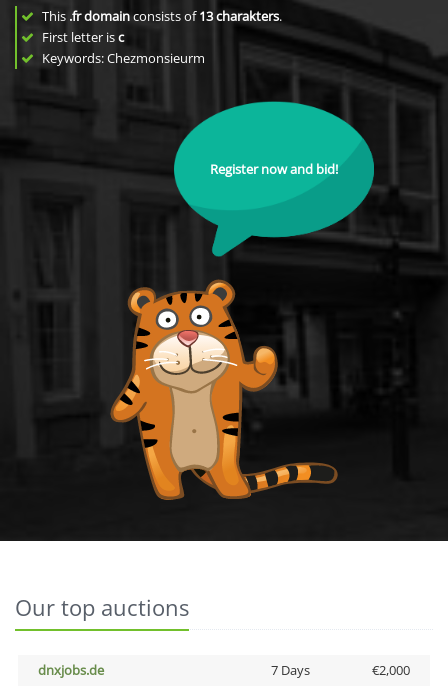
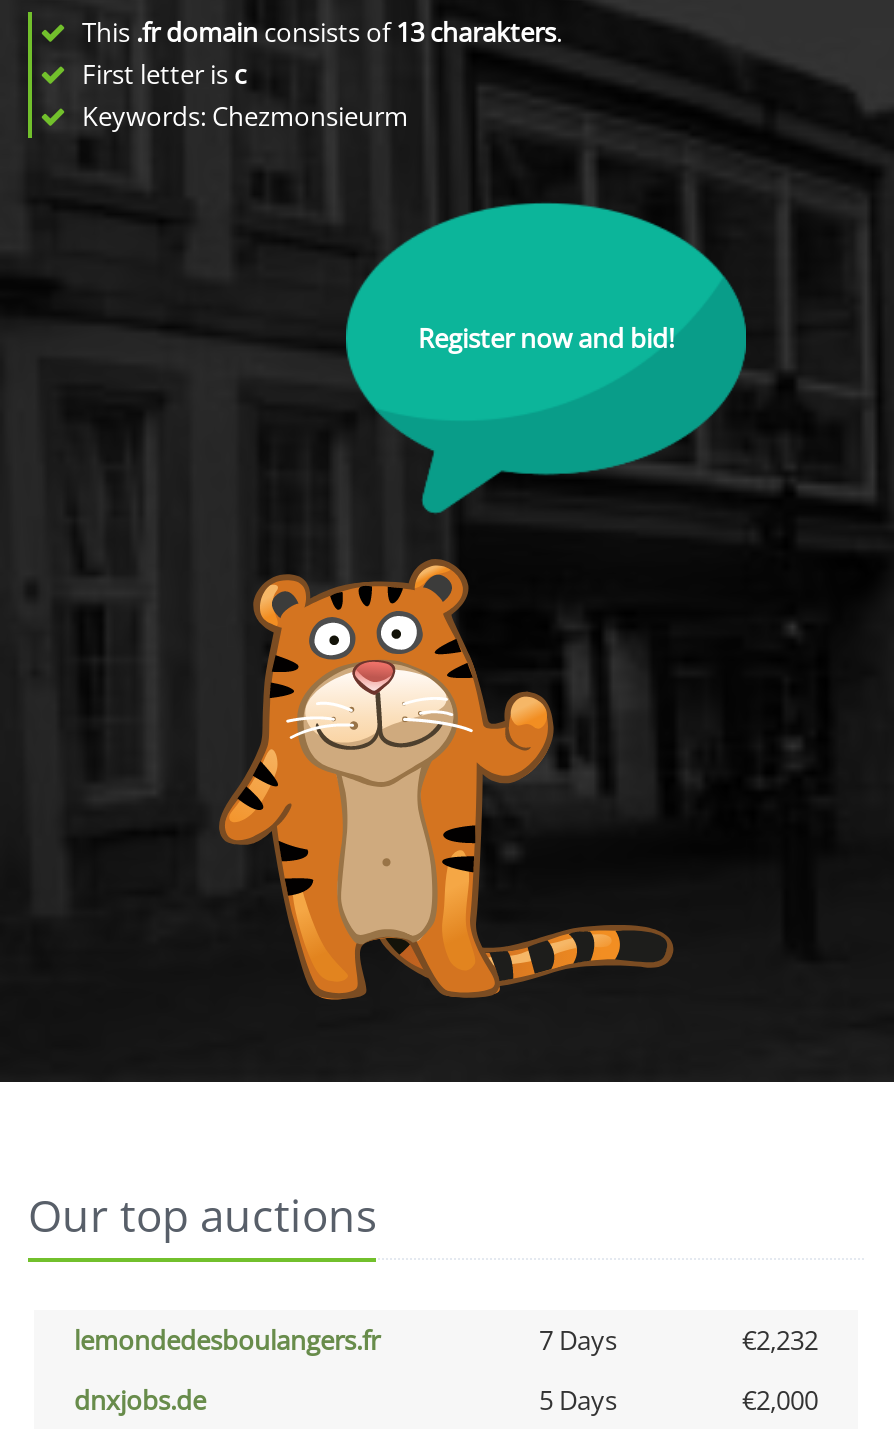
+ lemondedesboulangers.fr
+ 7 Days
+ €2,232

- 7 Days
+ 5 Days
